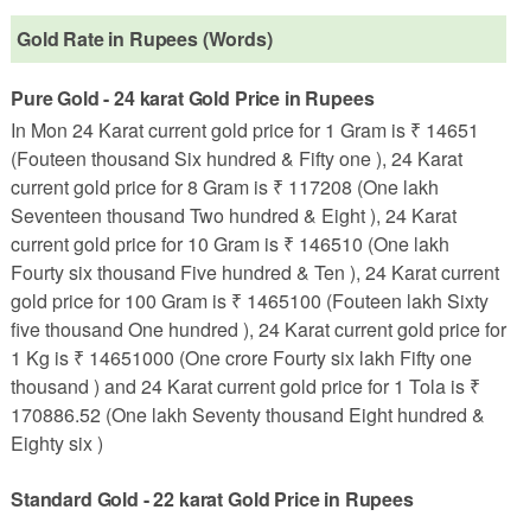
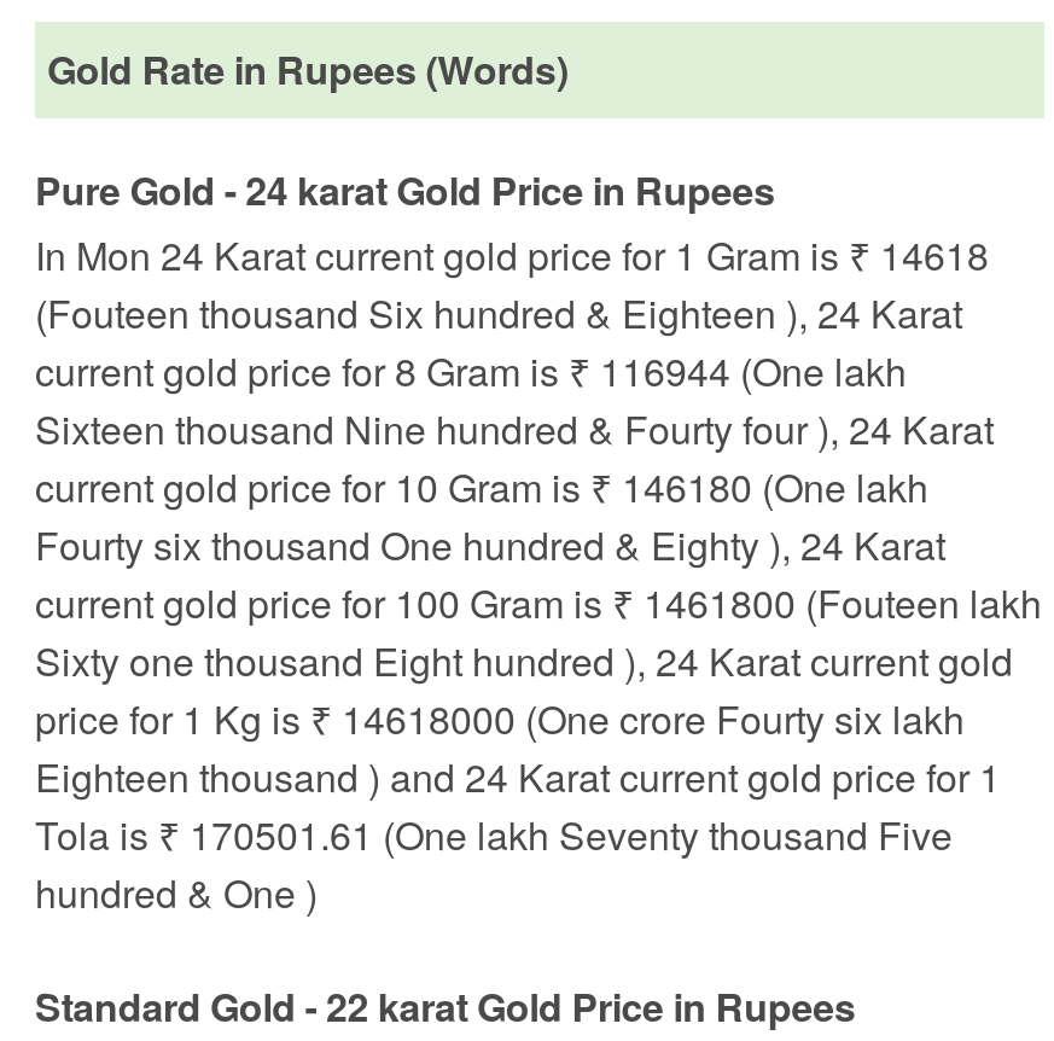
- In Mon 24 Karat current gold price for 1 Gram is ₹ 14651
- (Fouteen thousand Six hundred & Fifty one ), 24 Karat
- current gold price for 8 Gram is ₹ 117208 (One lakh
- Seventeen thousand Two hundred & Eight ), 24 Karat
- current gold price for 10 Gram is ₹ 146510 (One lakh
- Fourty six thousand Five hundred & Ten ), 24 Karat current
- gold price for 100 Gram is ₹ 1465100 (Fouteen lakh Sixty
- five thousand One hundred ), 24 Karat current gold price for
- 1 Kg is ₹ 14651000 (One crore Fourty six lakh Fifty one
- thousand ) and 24 Karat current gold price for 1 Tola is ₹
- 170886.52 (One lakh Seventy thousand Eight hundred &
- Eighty six )
+ In Mon 24 Karat current gold price for 1 Gram is ₹ 14618
+ (Fouteen thousand Six hundred & Eighteen ), 24 Karat
+ current gold price for 8 Gram is ₹ 116944 (One lakh
+ Sixteen thousand Nine hundred & Fourty four ), 24 Karat
+ current gold price for 10 Gram is ₹ 146180 (One lakh
+ Fourty six thousand One hundred & Eighty ), 24 Karat
+ current gold price for 100 Gram is ₹ 1461800 (Fouteen lakh
+ Sixty one thousand Eight hundred ), 24 Karat current gold
+ price for 1 Kg is ₹ 14618000 (One crore Fourty six lakh
+ Eighteen thousand ) and 24 Karat current gold price for 1
+ Tola is ₹ 170501.61 (One lakh Seventy thousand Five
+ hundred & One )
